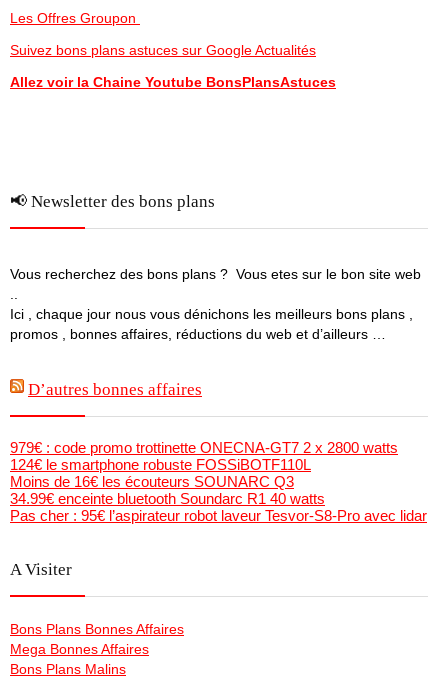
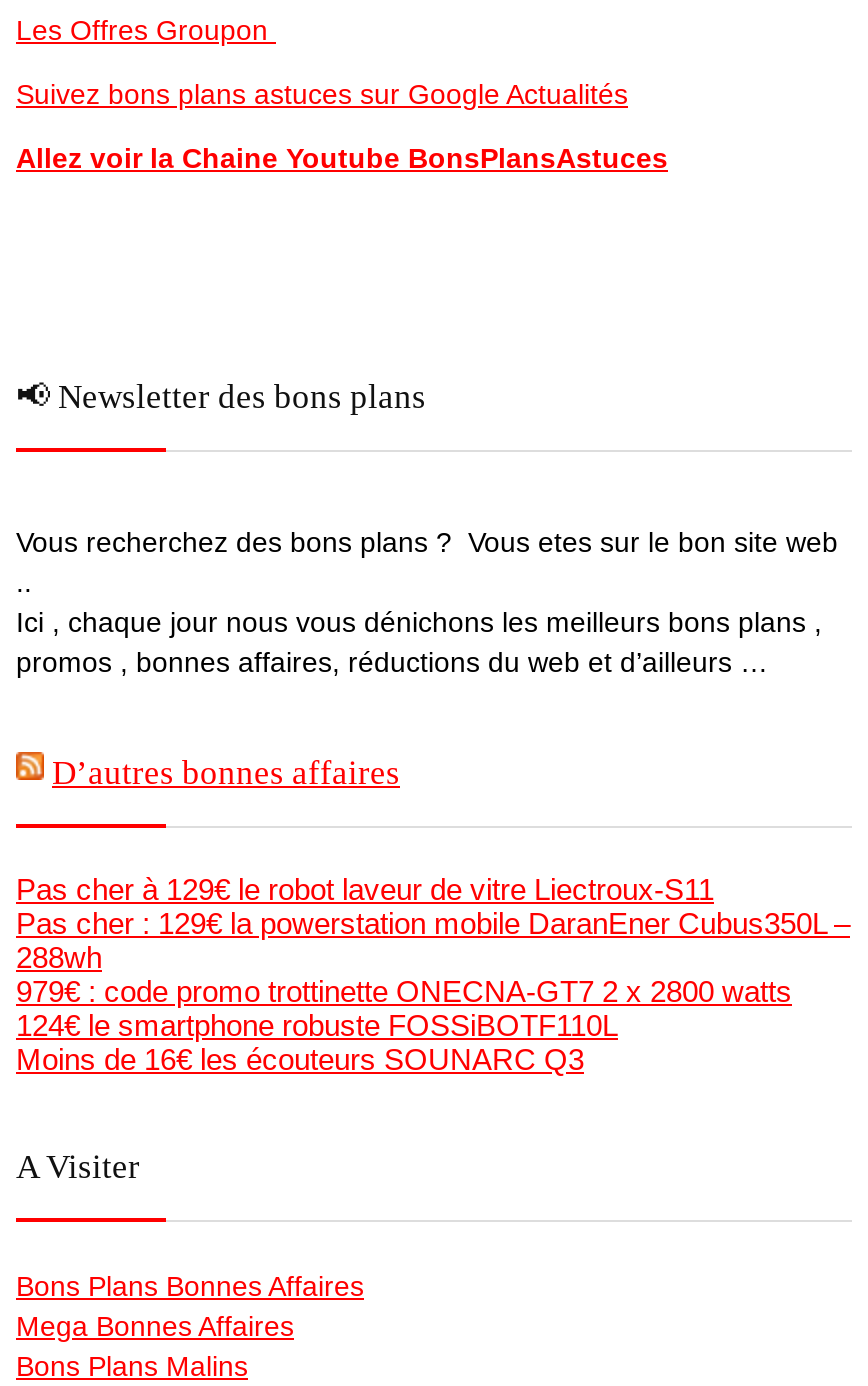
+ Pas cher à 129€ le robot laveur de vitre Liectroux-S11
+ Pas cher : 129€ la powerstation mobile DaranEner Cubus350L –
+ 288wh

moved down: 979€ : code promo trottinette ONECNA-GT7 2 x 2800 watts | 124€ le smartphone robuste FOSSiBOTF110L | Moins de 16€ les écouteurs SOUNARC Q3

- 34.99€ enceinte bluetooth Soundarc R1 40 watts
- Pas cher : 95€ l’aspirateur robot laveur Tesvor-S8-Pro avec lidar
